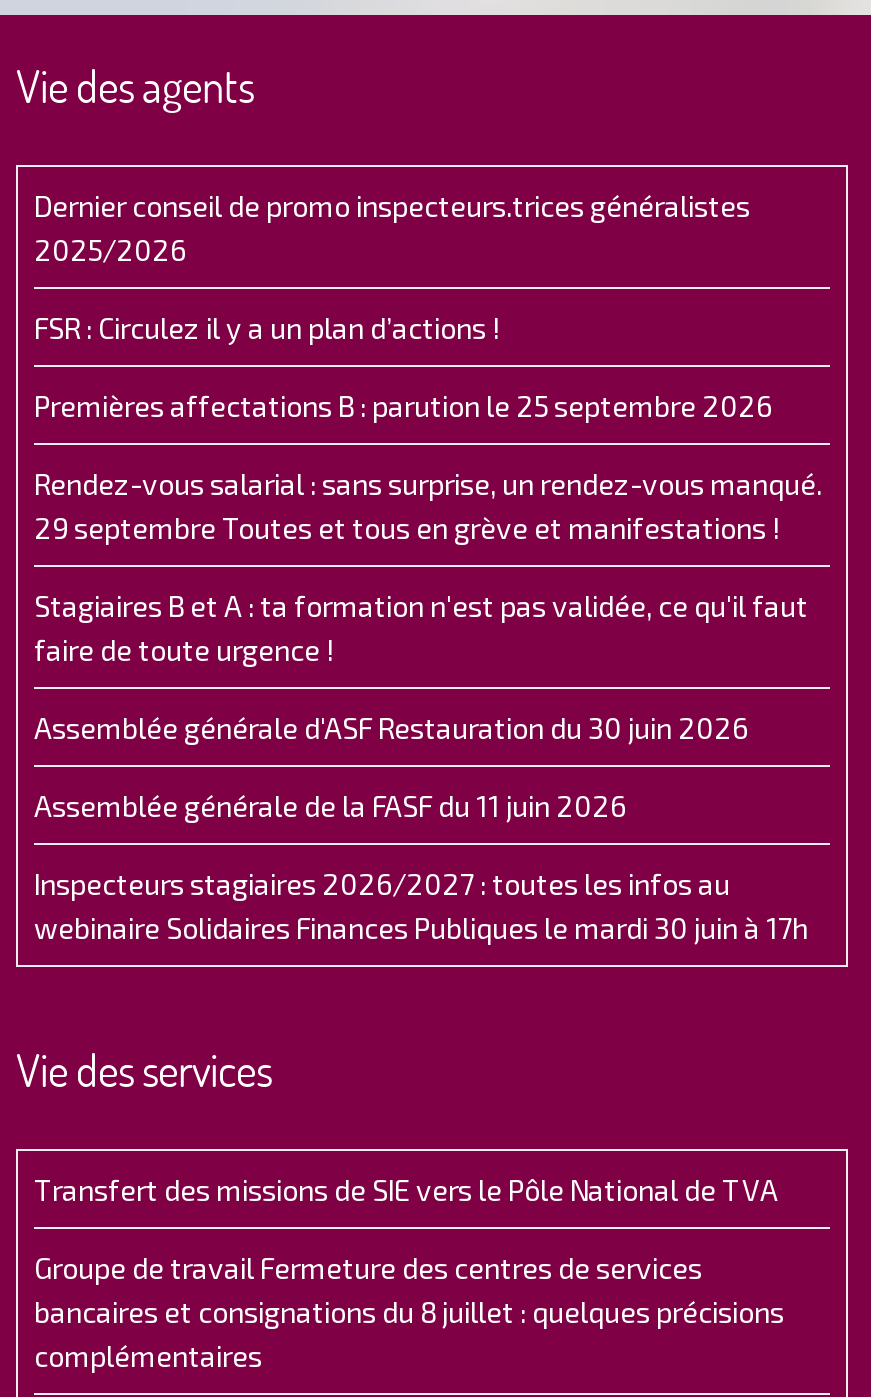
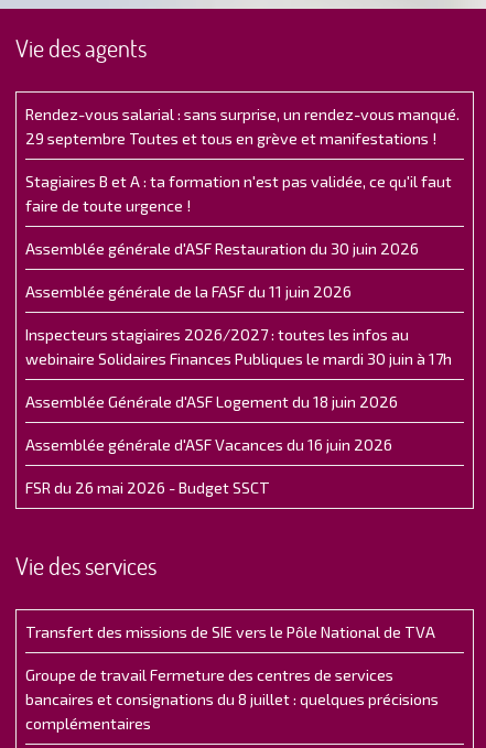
- Dernier conseil de promo inspecteurs.trices généralistes
- 2025/2026
- FSR : Circulez il y a un plan d’actions !
- Premières affectations B : parution le 25 septembre 2026

moved up: Rendez-vous salarial : sans surprise, un rendez-vous manqué. | 29 septembre Toutes et tous en grève et manifestations ! | Stagiaires B et A : ta formation n'est pas validée, ce qu'il faut | faire de toute urgence ! | Assemblée générale d'ASF Restauration du 30 juin 2026 | Assemblée générale de la FASF du 11 juin 2026 | Inspecteurs stagiaires 2026/2027 : toutes les infos au | webinaire Solidaires Finances Publiques le mardi 30 juin à 17h

+ Assemblée Générale d'ASF Logement du 18 juin 2026
+ Assemblée générale d'ASF Vacances du 16 juin 2026
+ FSR du 26 mai 2026 - Budget SSCT
